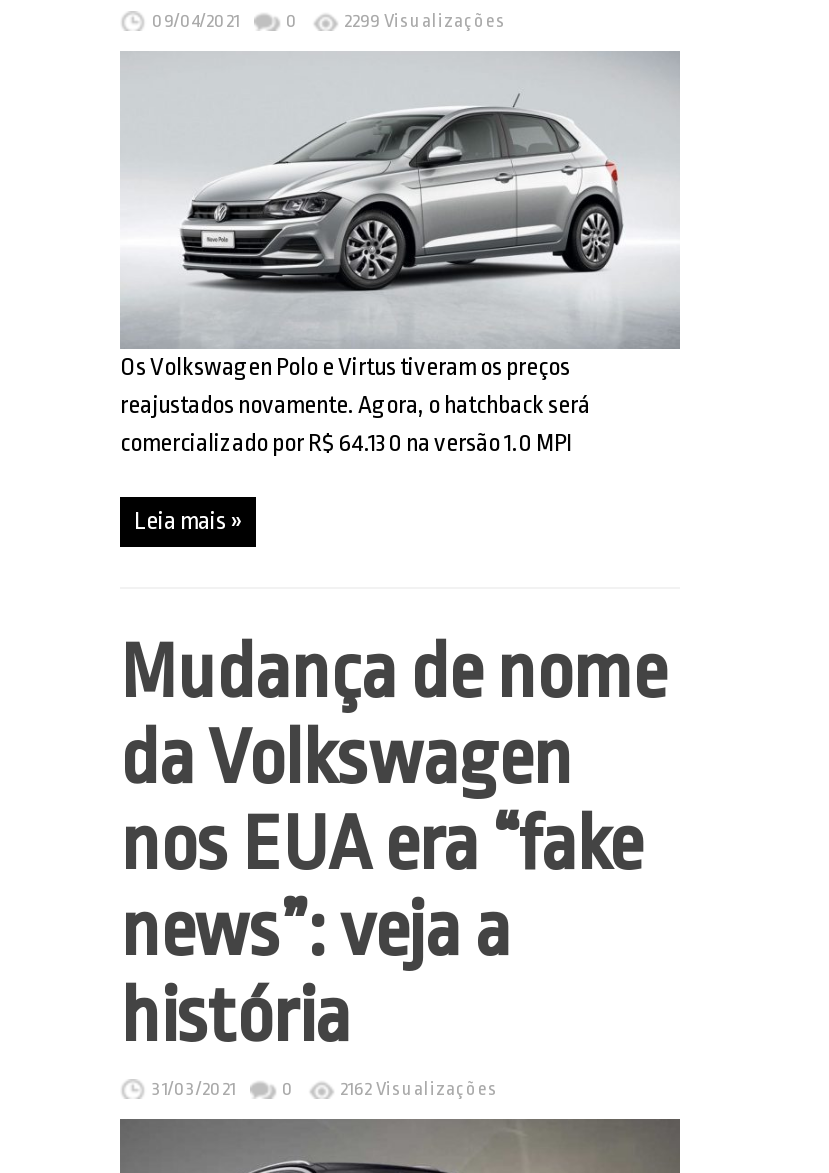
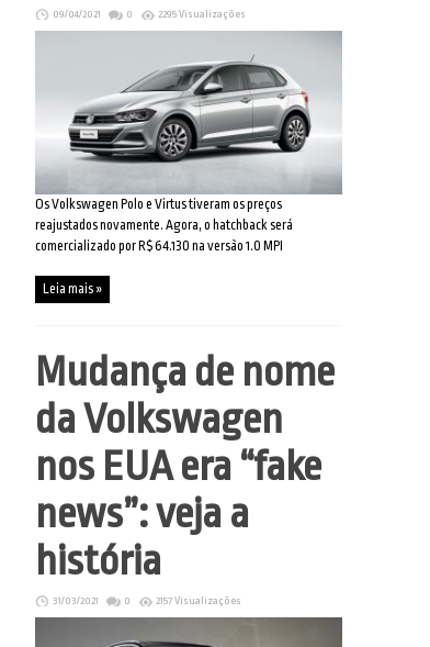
- 2299 Visualizações
+ 2295 Visualizações

- 2162 Visualizações
+ 2157 Visualizações
